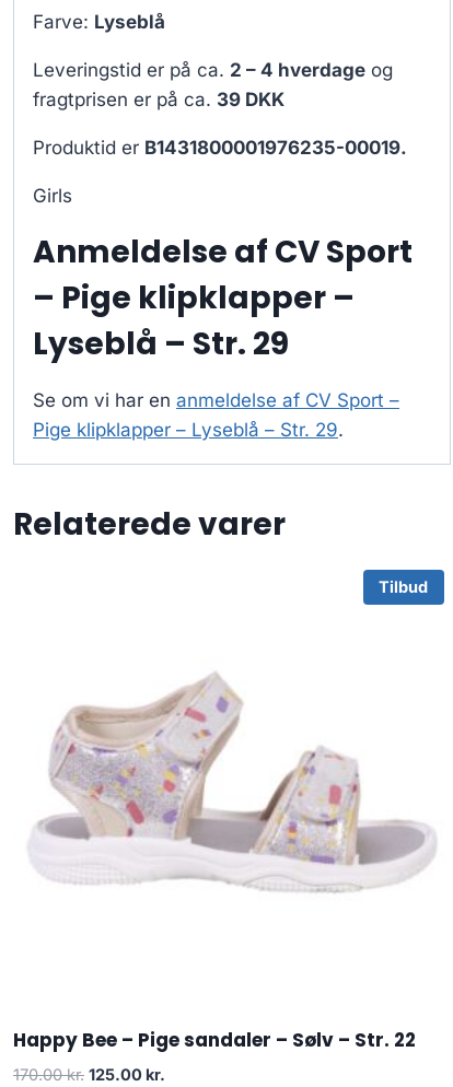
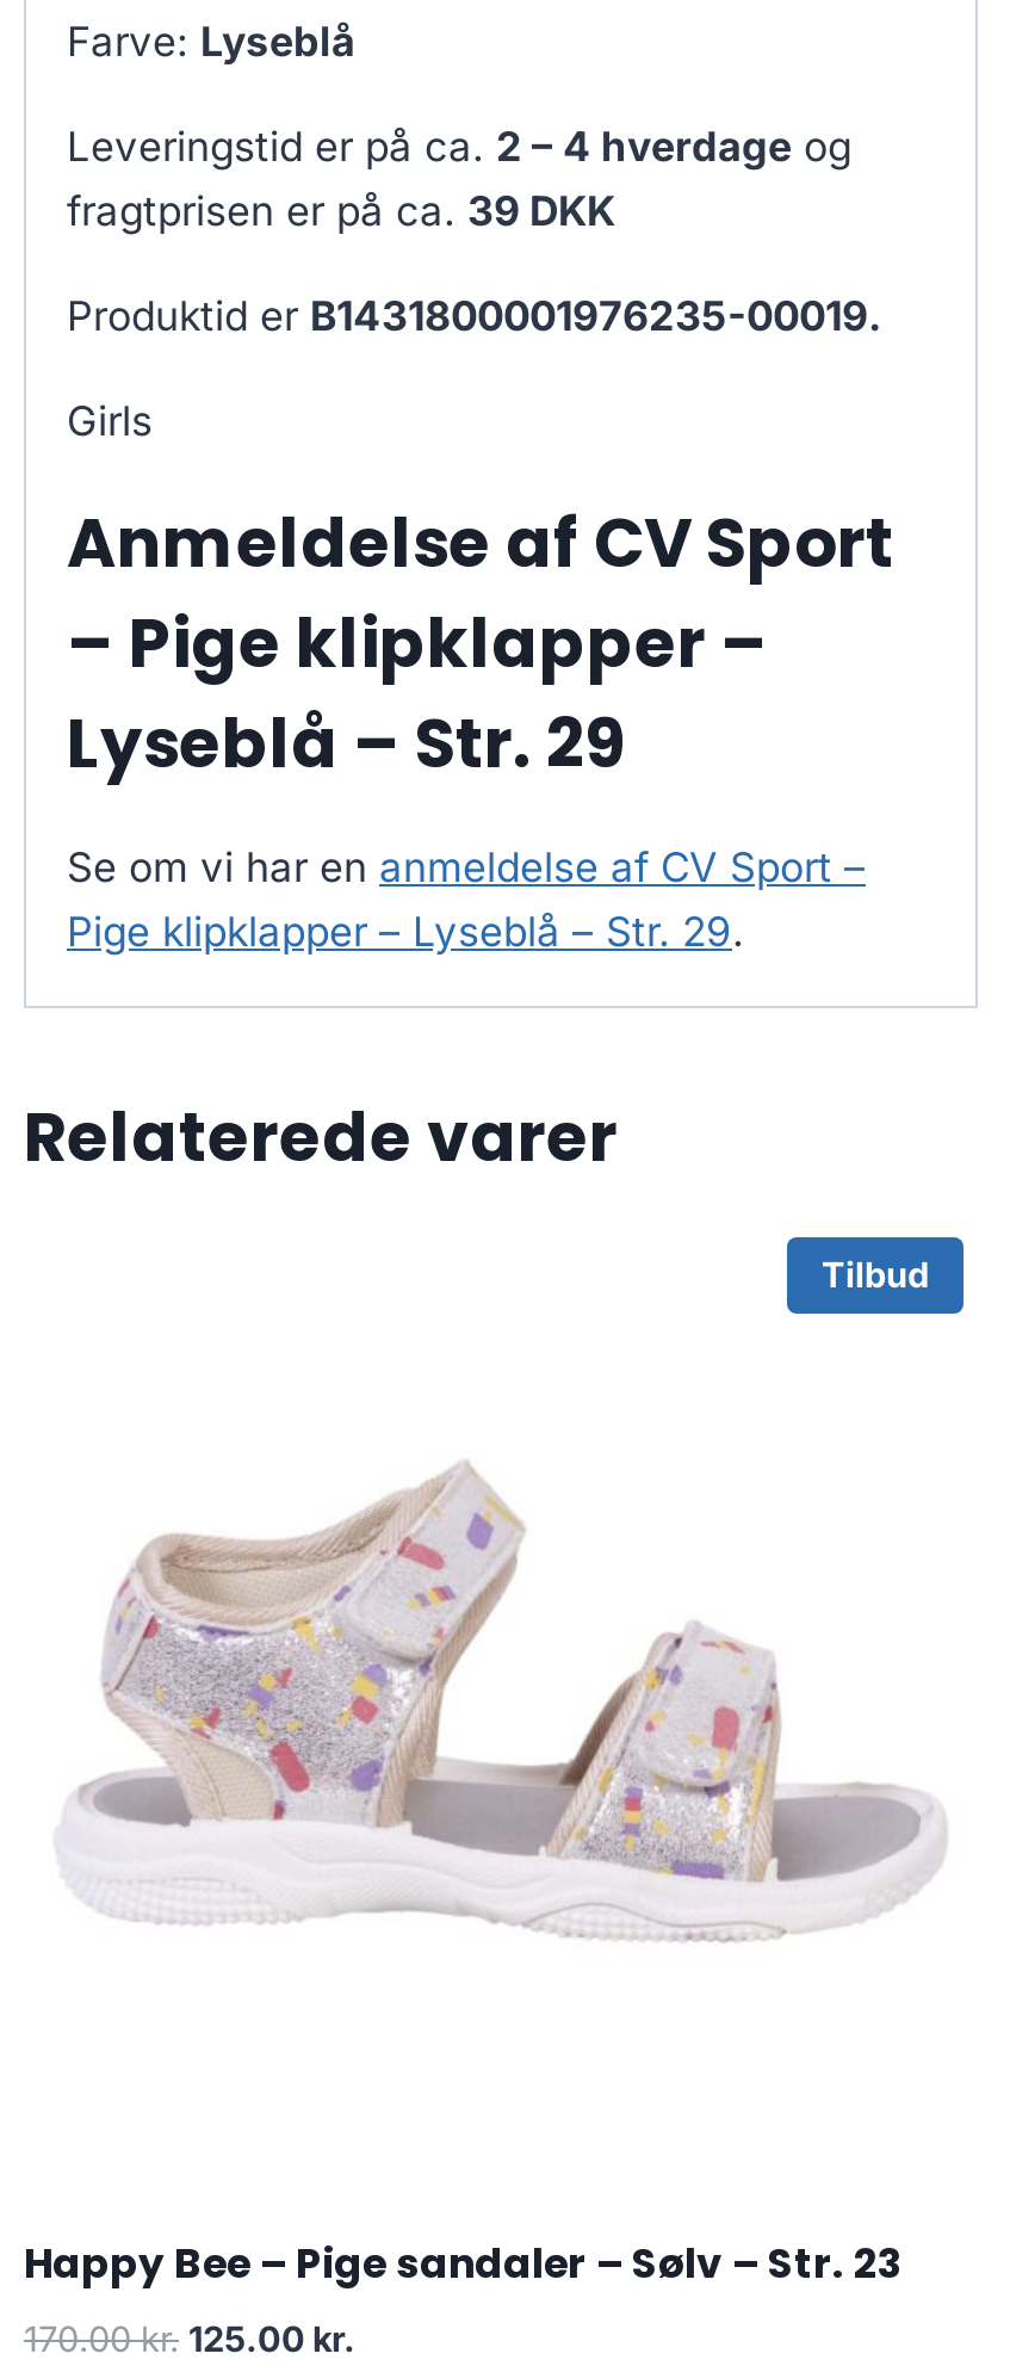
- Happy Bee – Pige sandaler – Sølv – Str. 22
+ Happy Bee – Pige sandaler – Sølv – Str. 23
